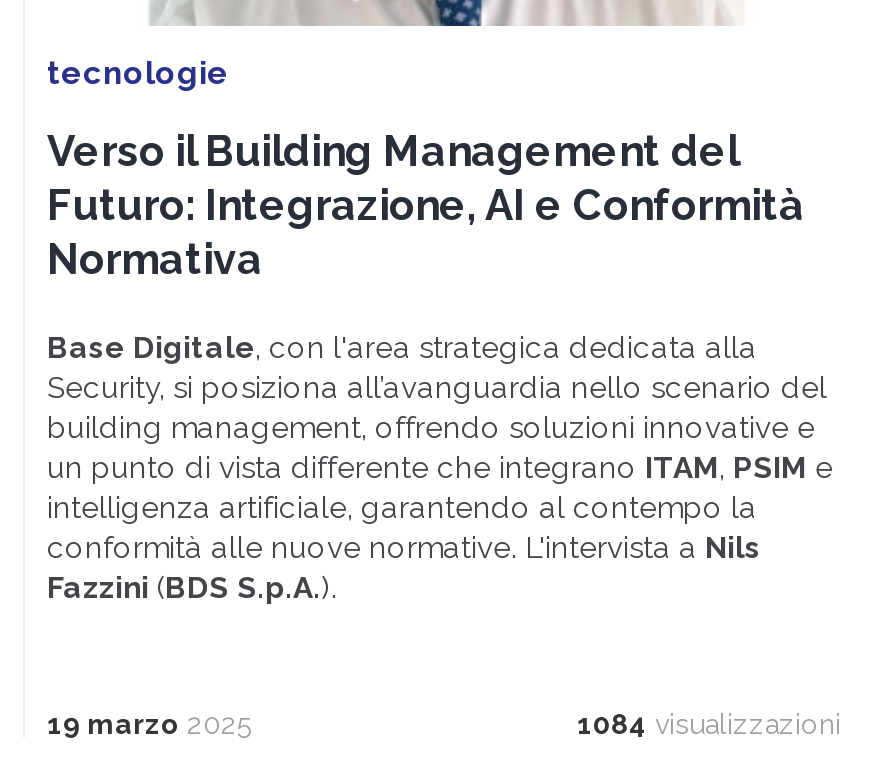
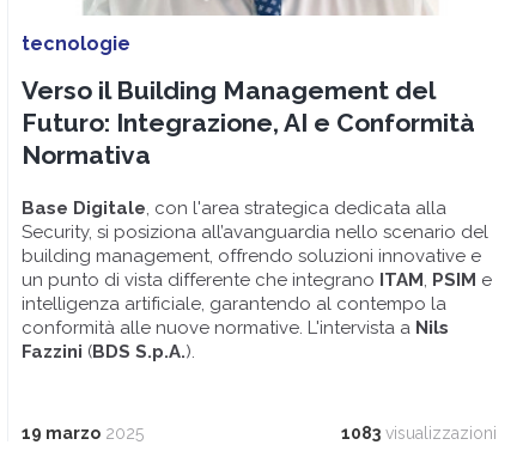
- 1084 visualizzazioni
+ 1083 visualizzazioni
